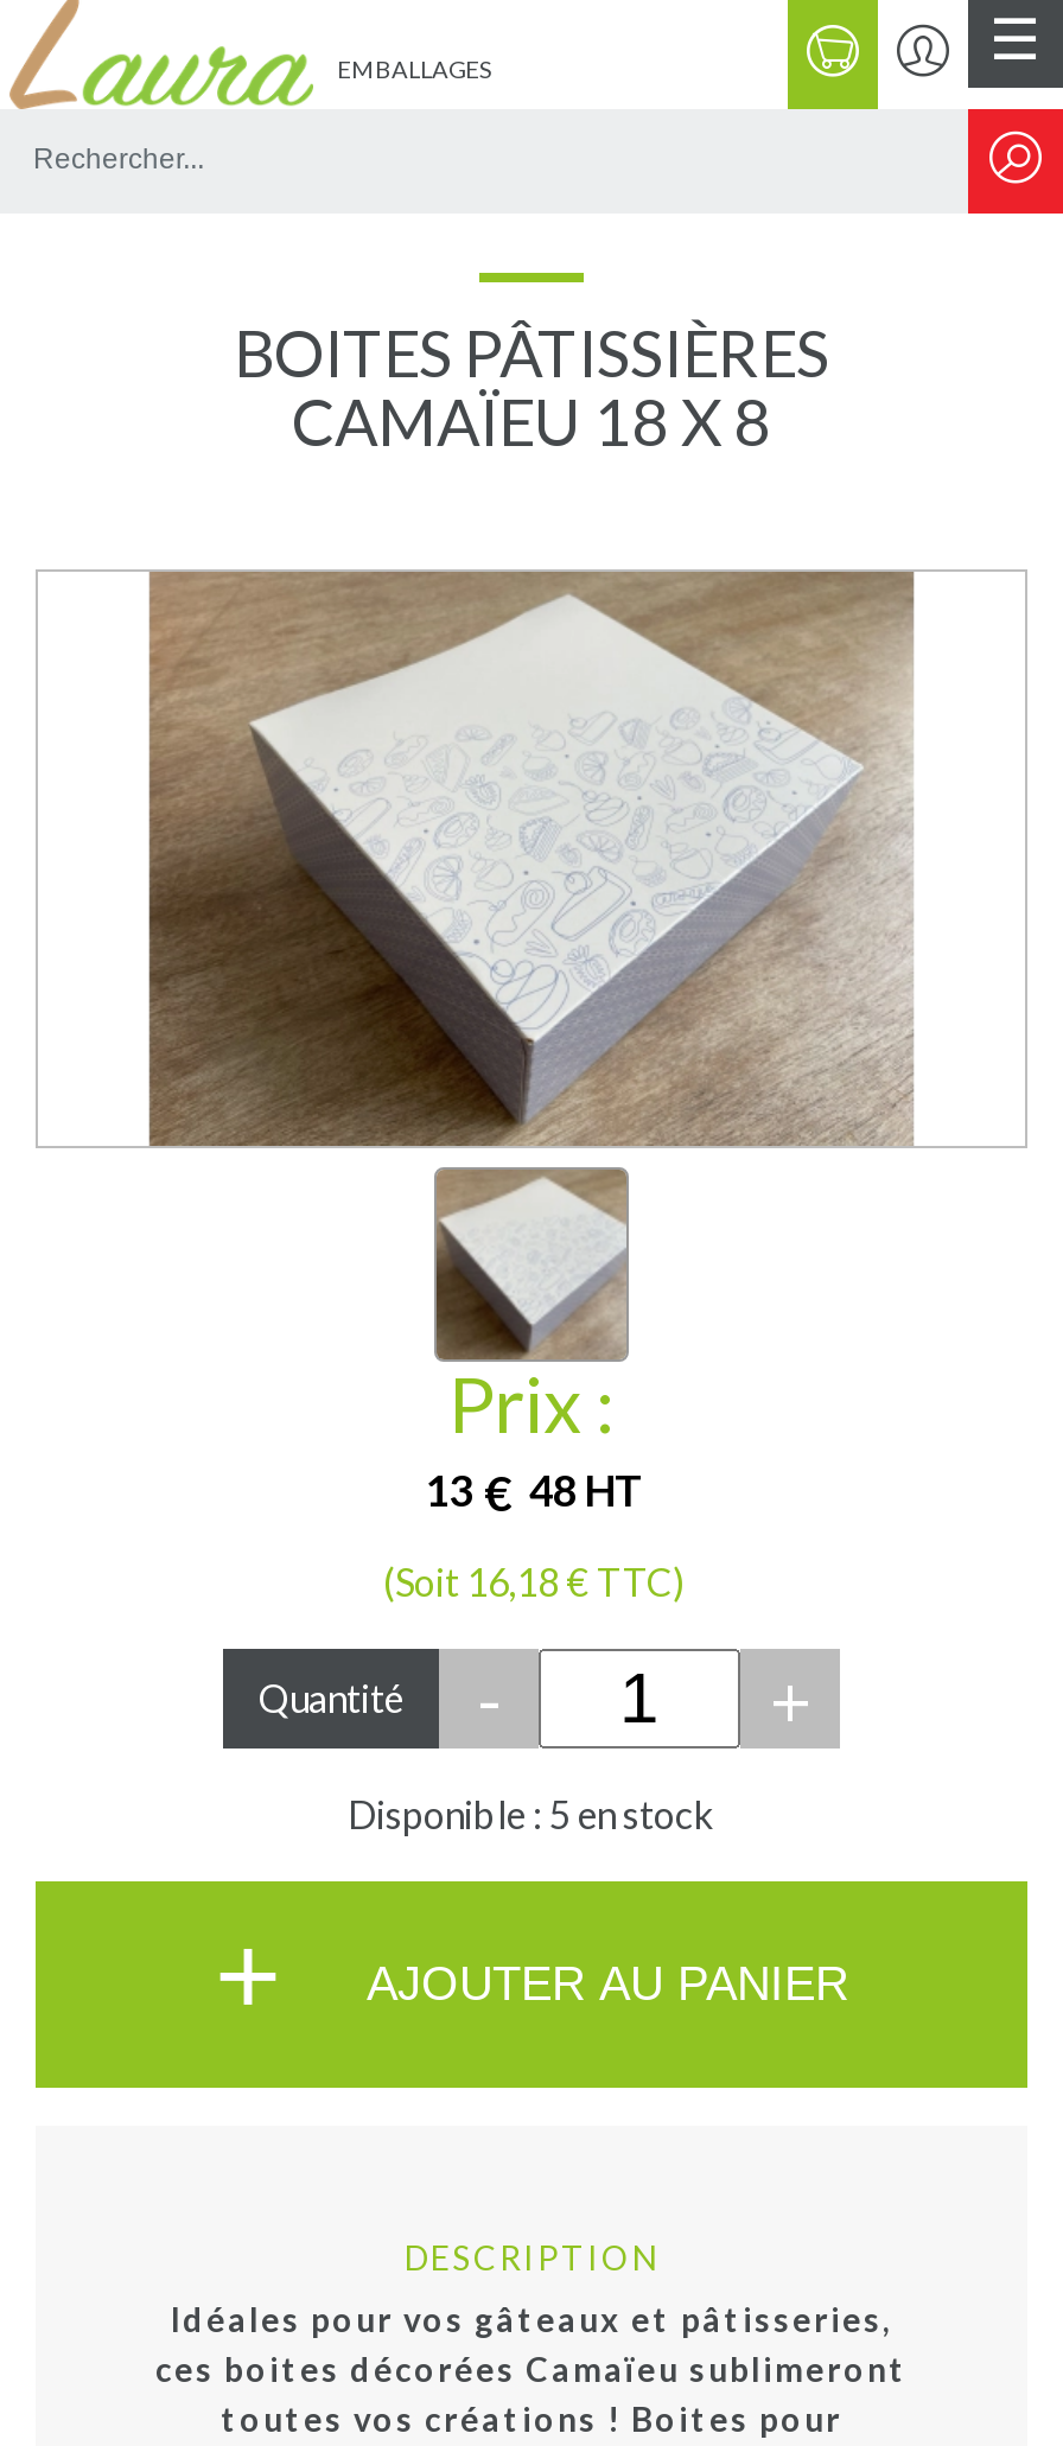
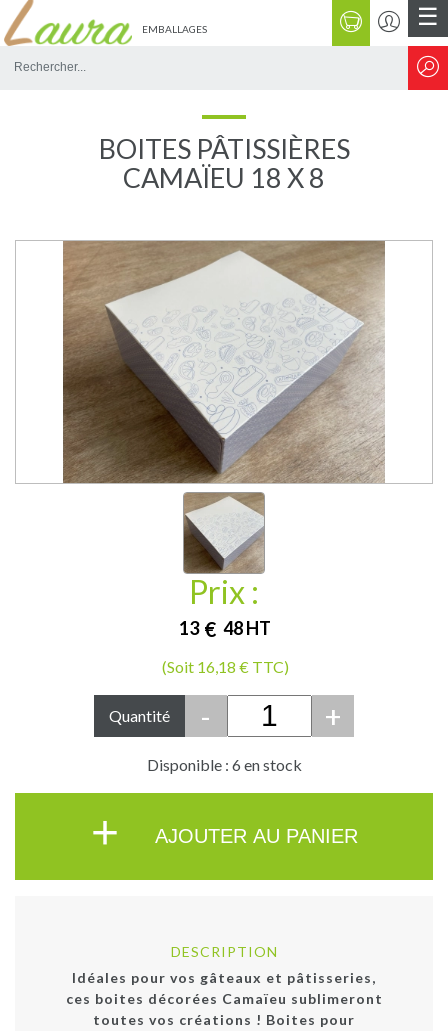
- Disponible : 5 en stock
+ Disponible : 6 en stock
